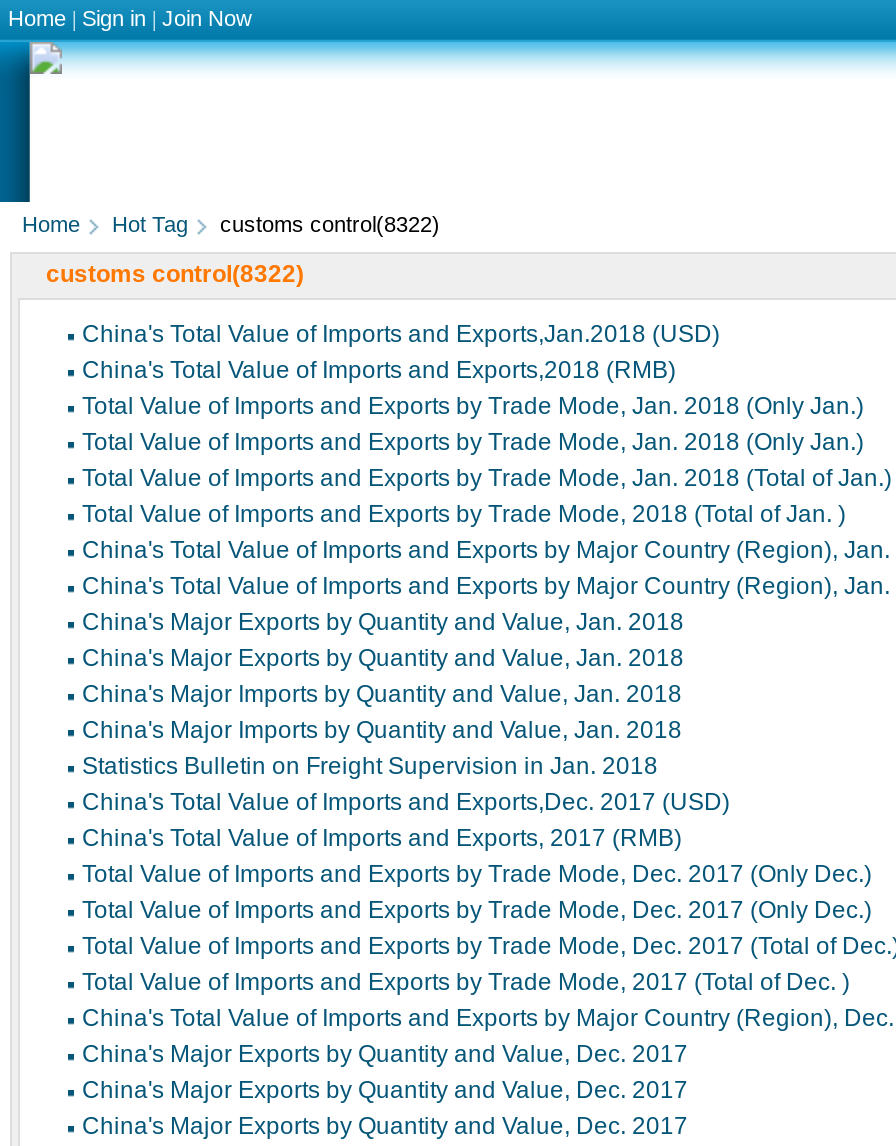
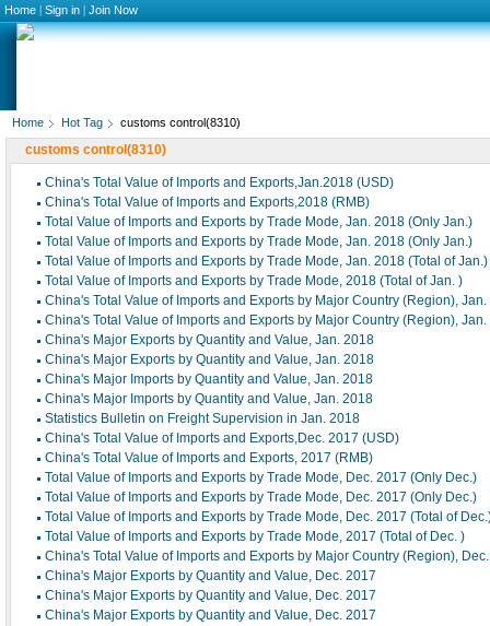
- customs control(8322)
+ customs control(8310)

- customs control(8322)
+ customs control(8310)
